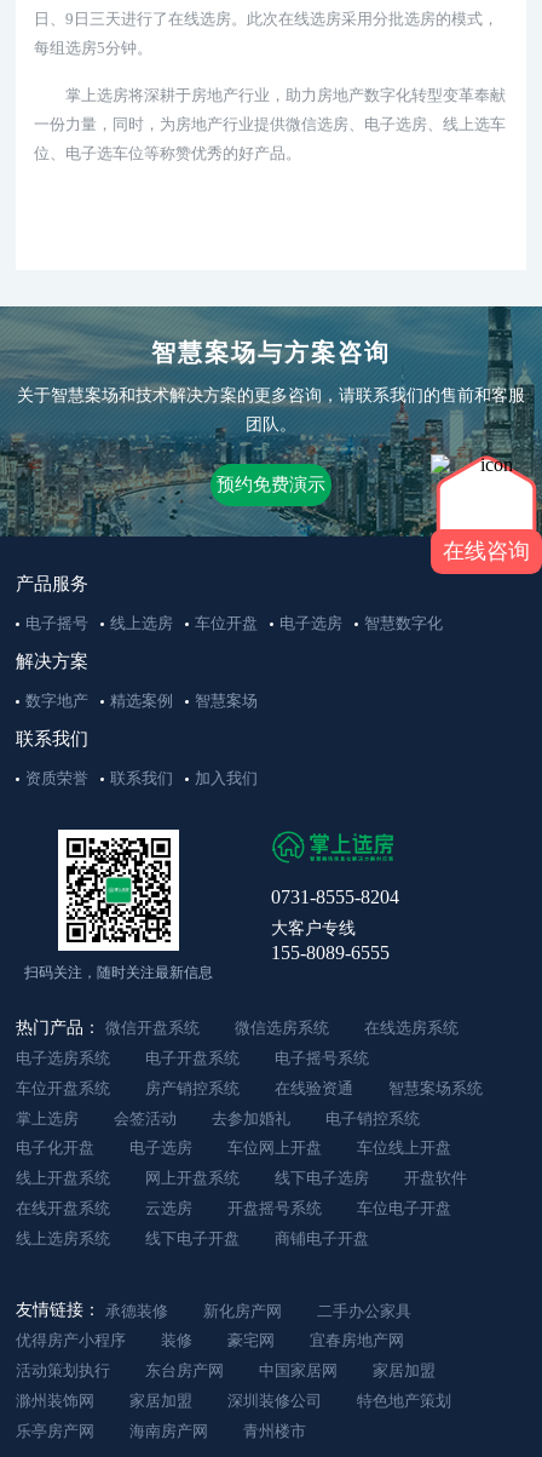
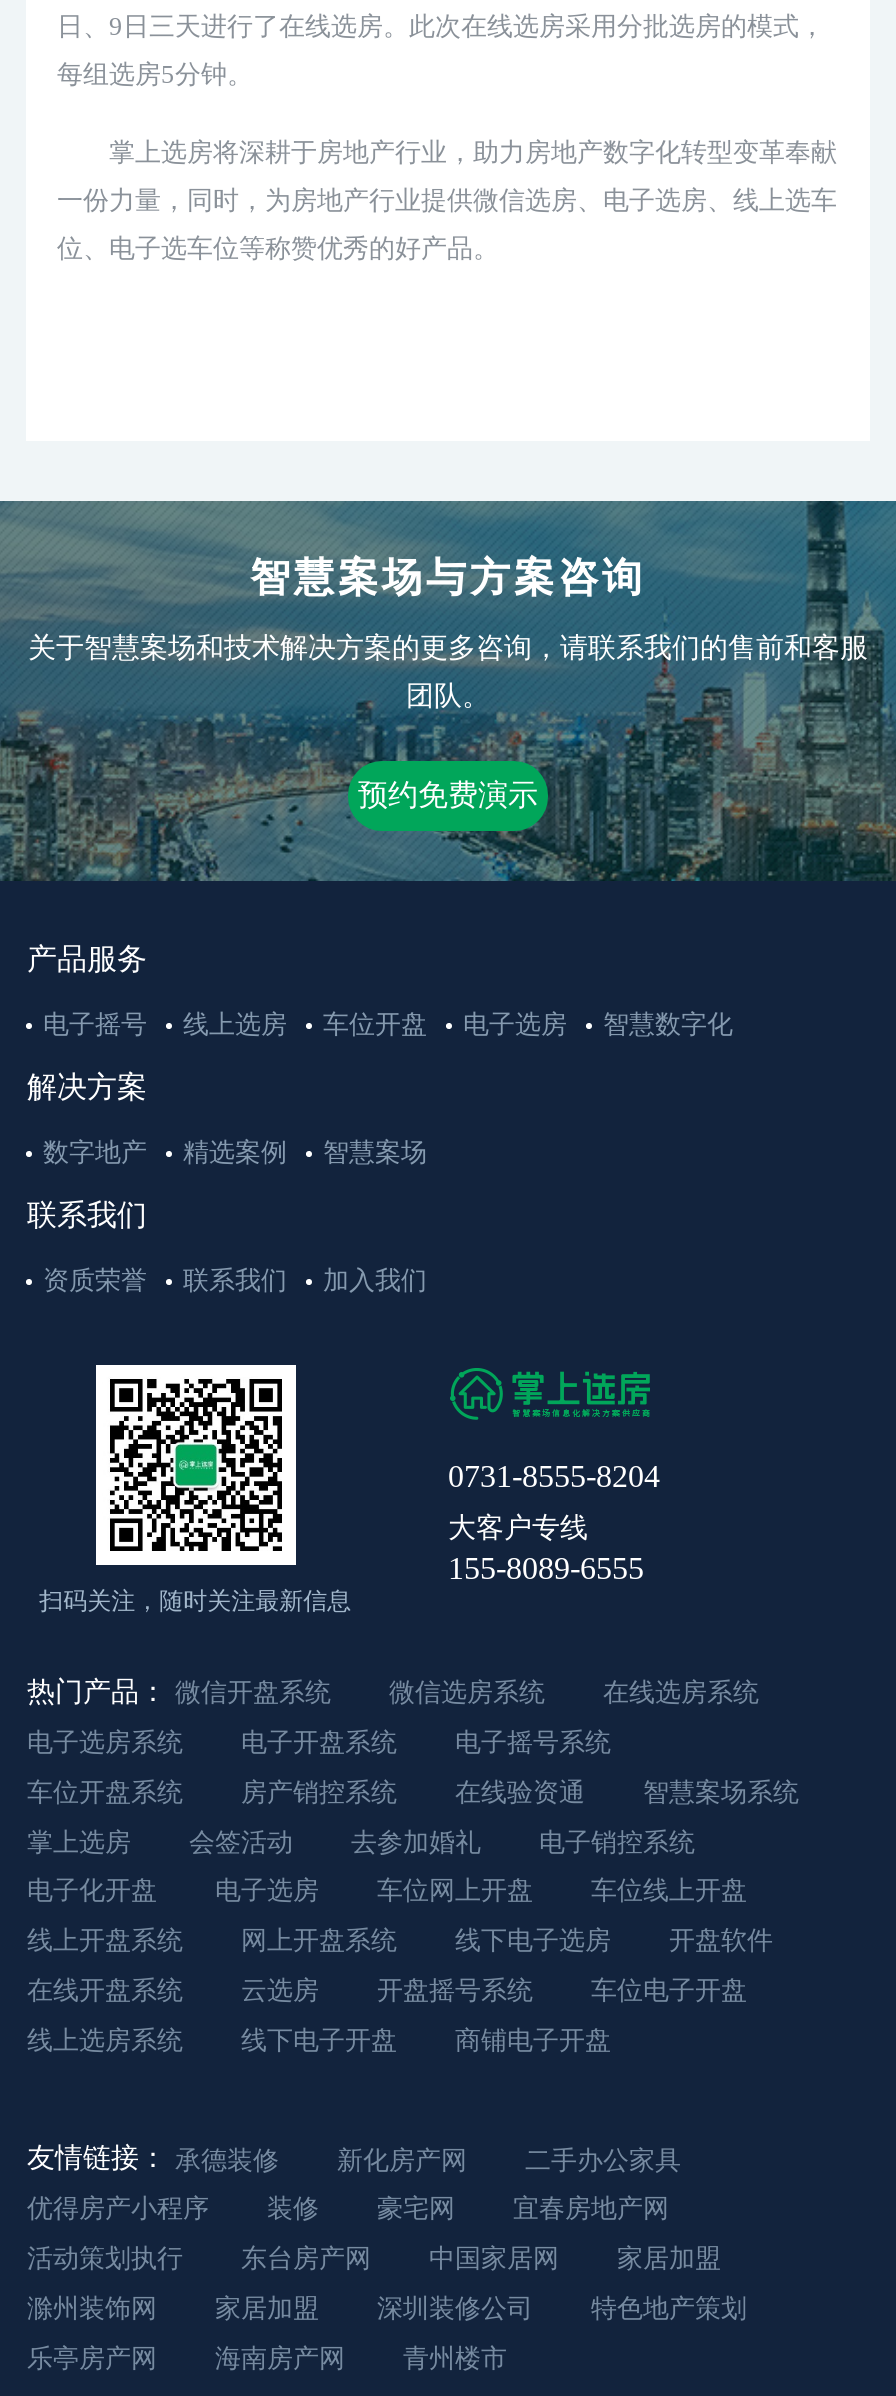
- [image]
+ [image]

- 在线咨询
